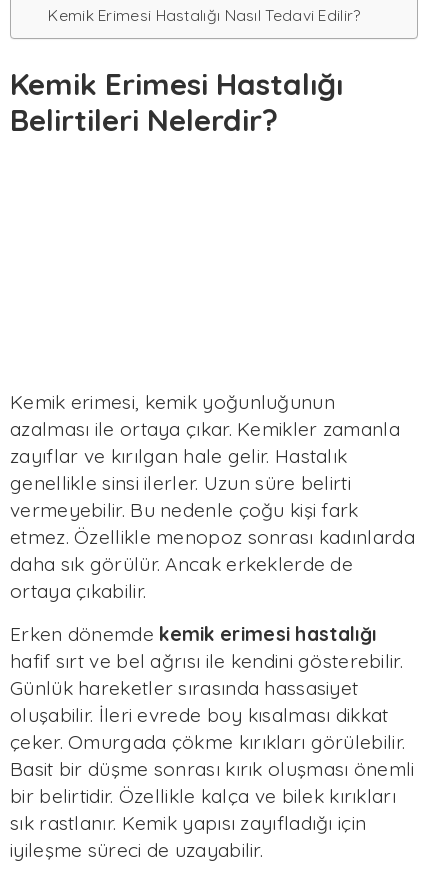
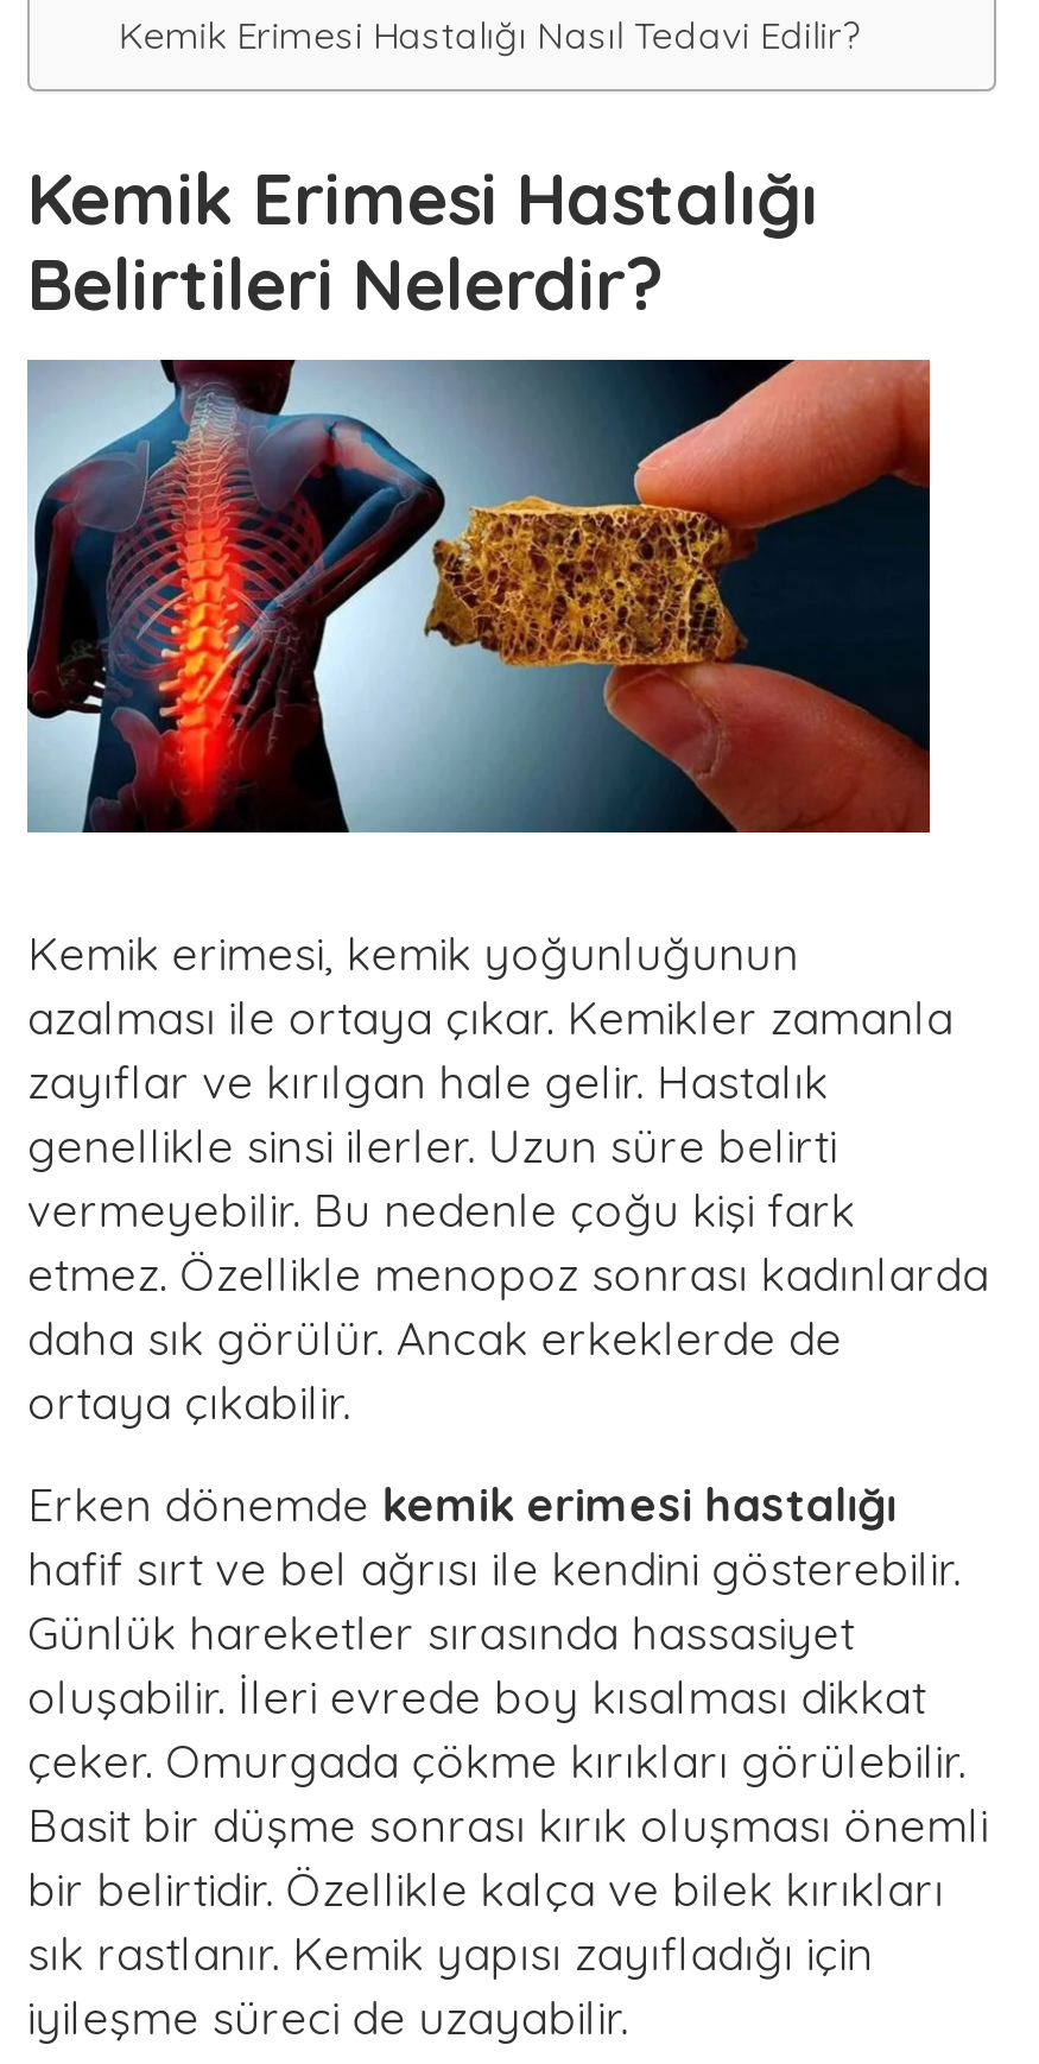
+ [image]
